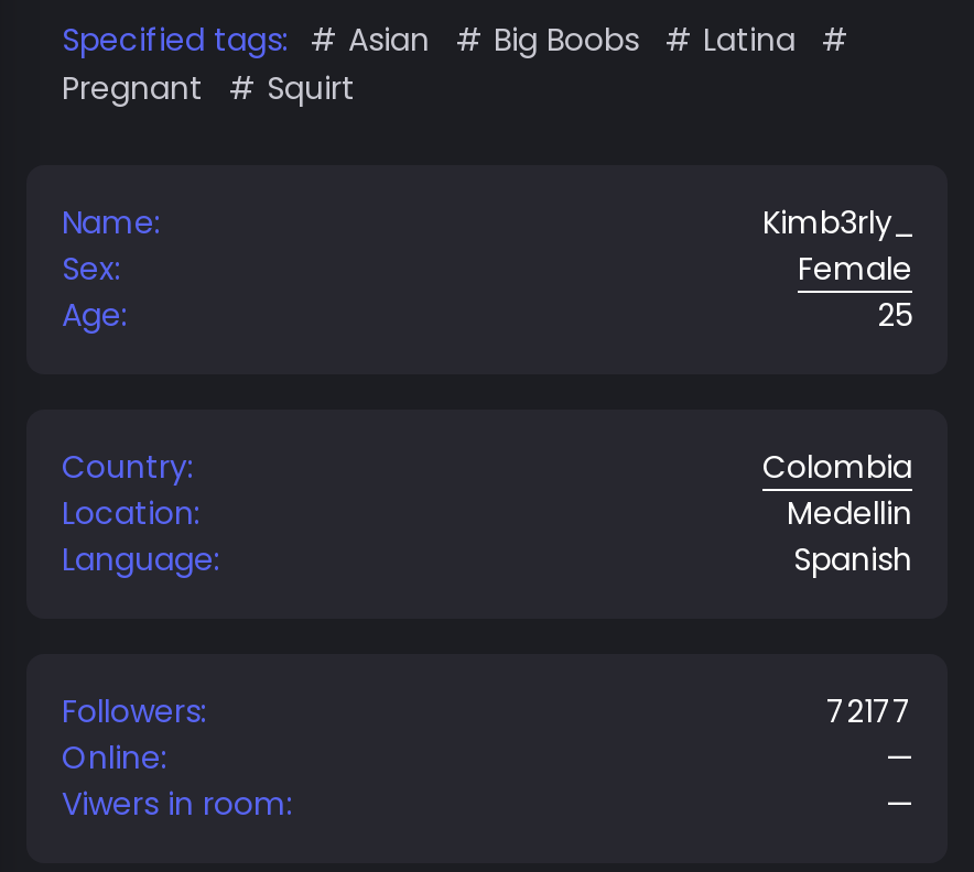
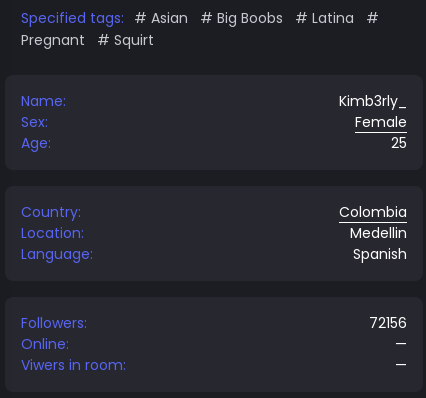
- 72177
+ 72156
